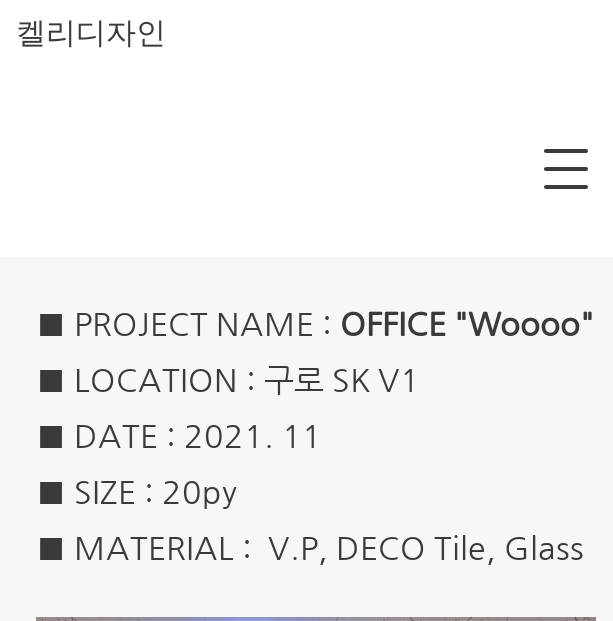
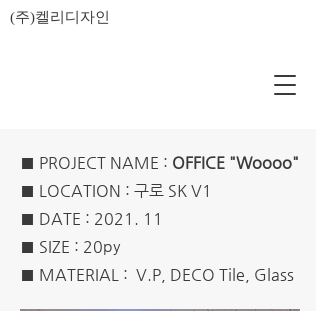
- 켈리디자인
+ (주)켈리디자인
